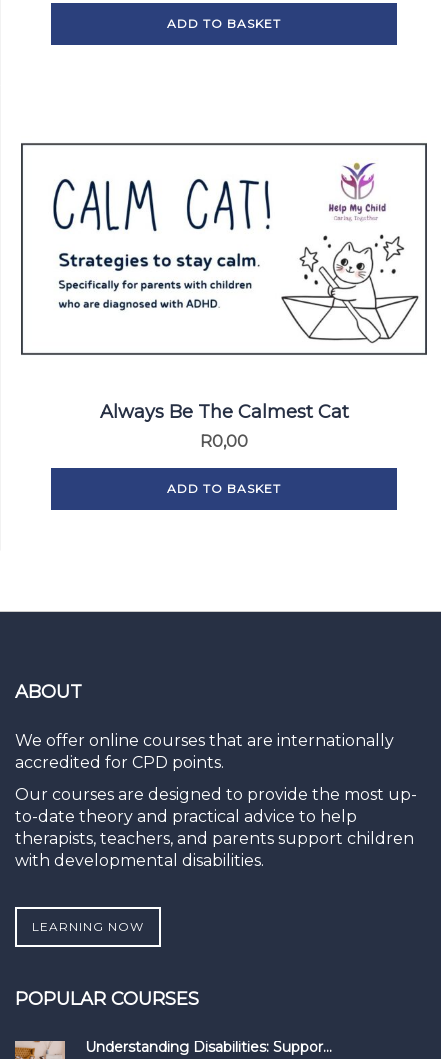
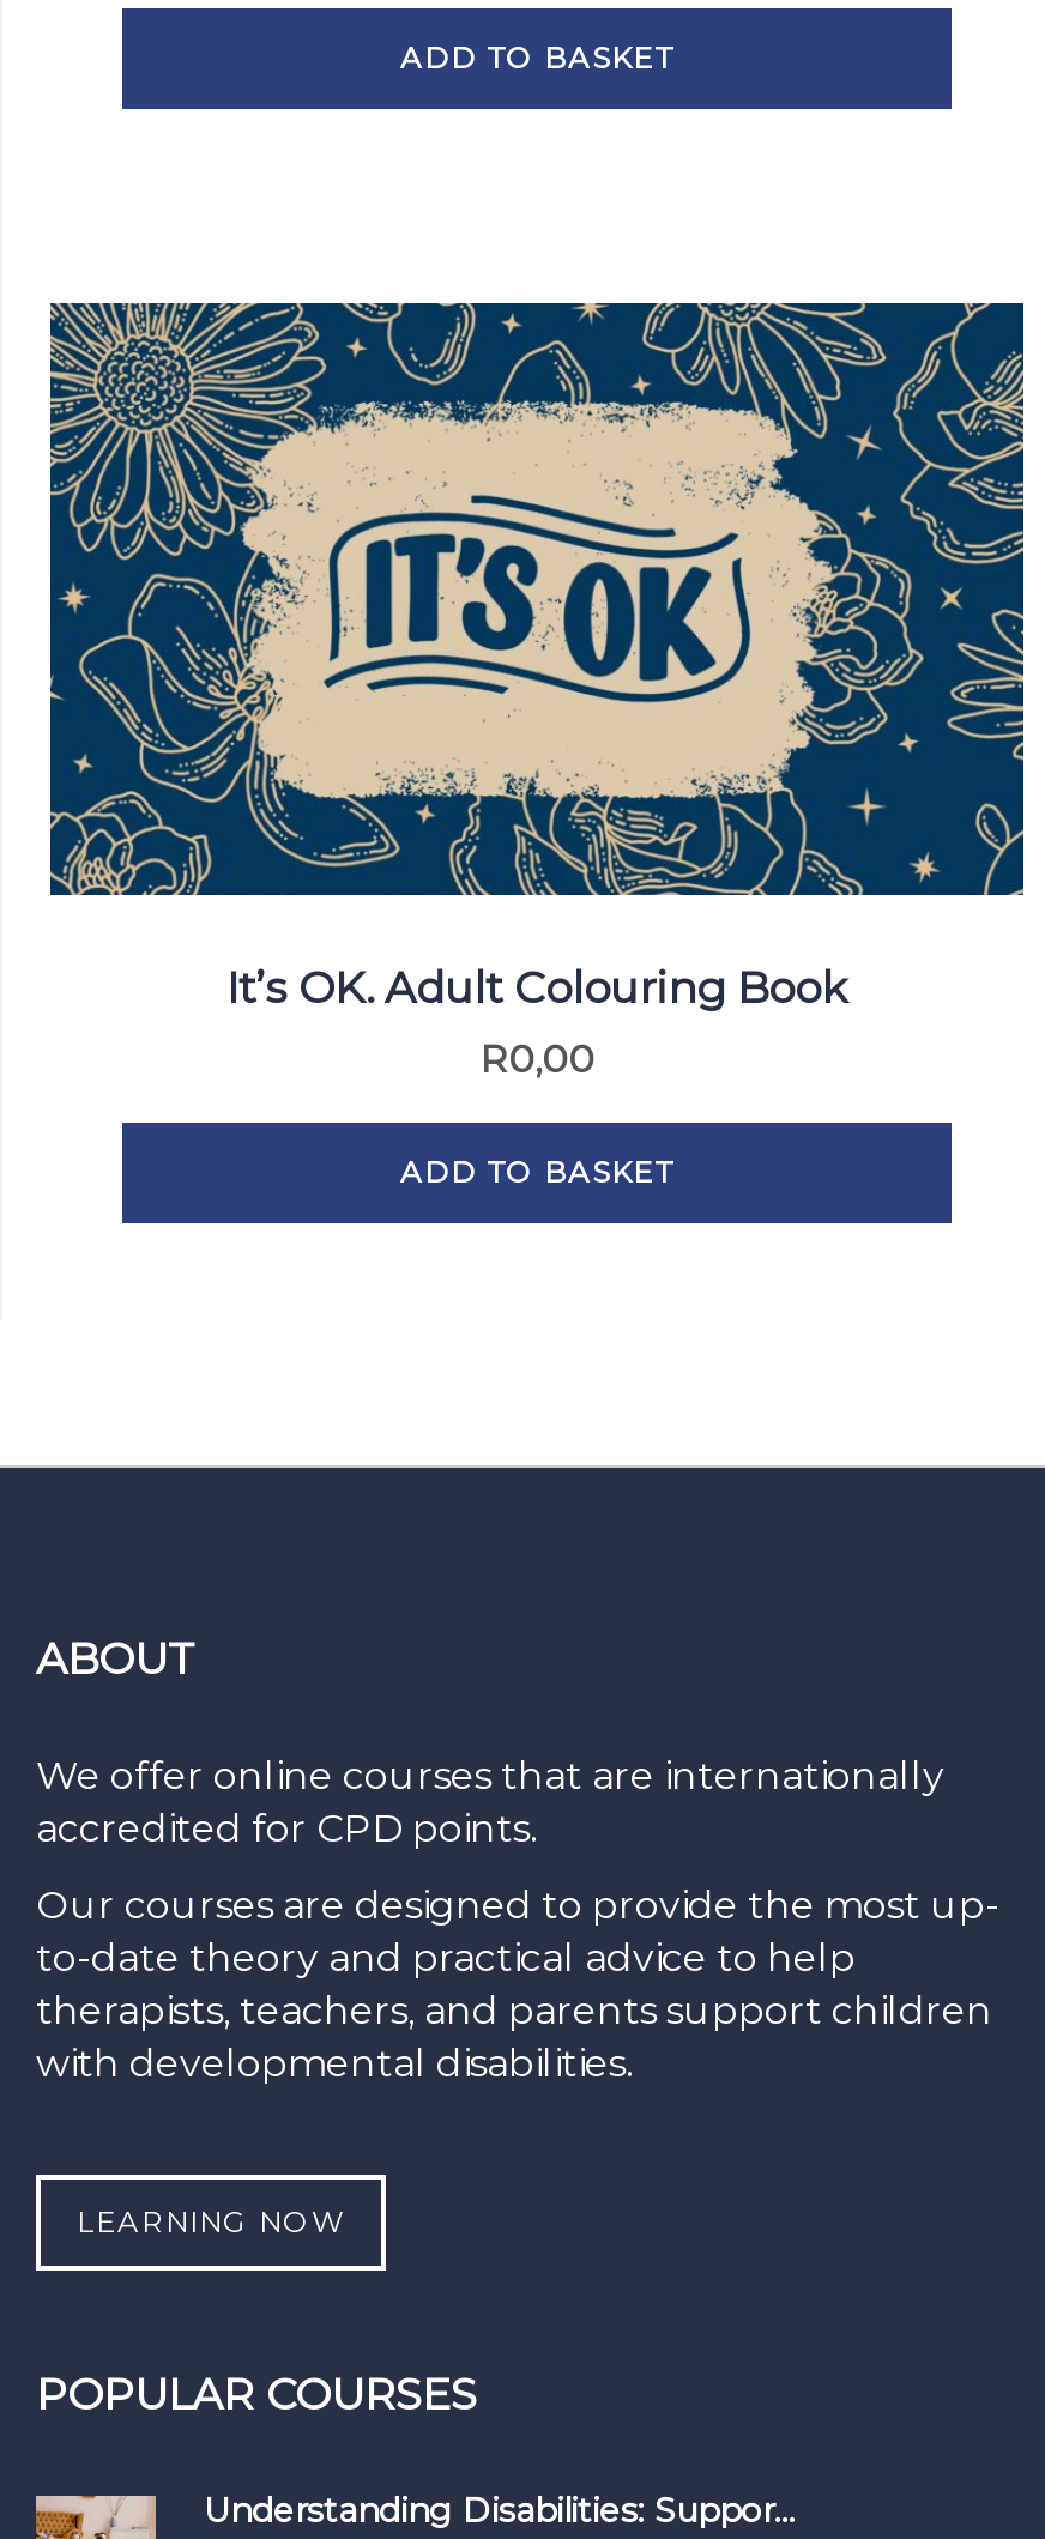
- [image]
- Always Be The Calmest Cat
+ [image]
+ It’s OK. Adult Colouring Book
